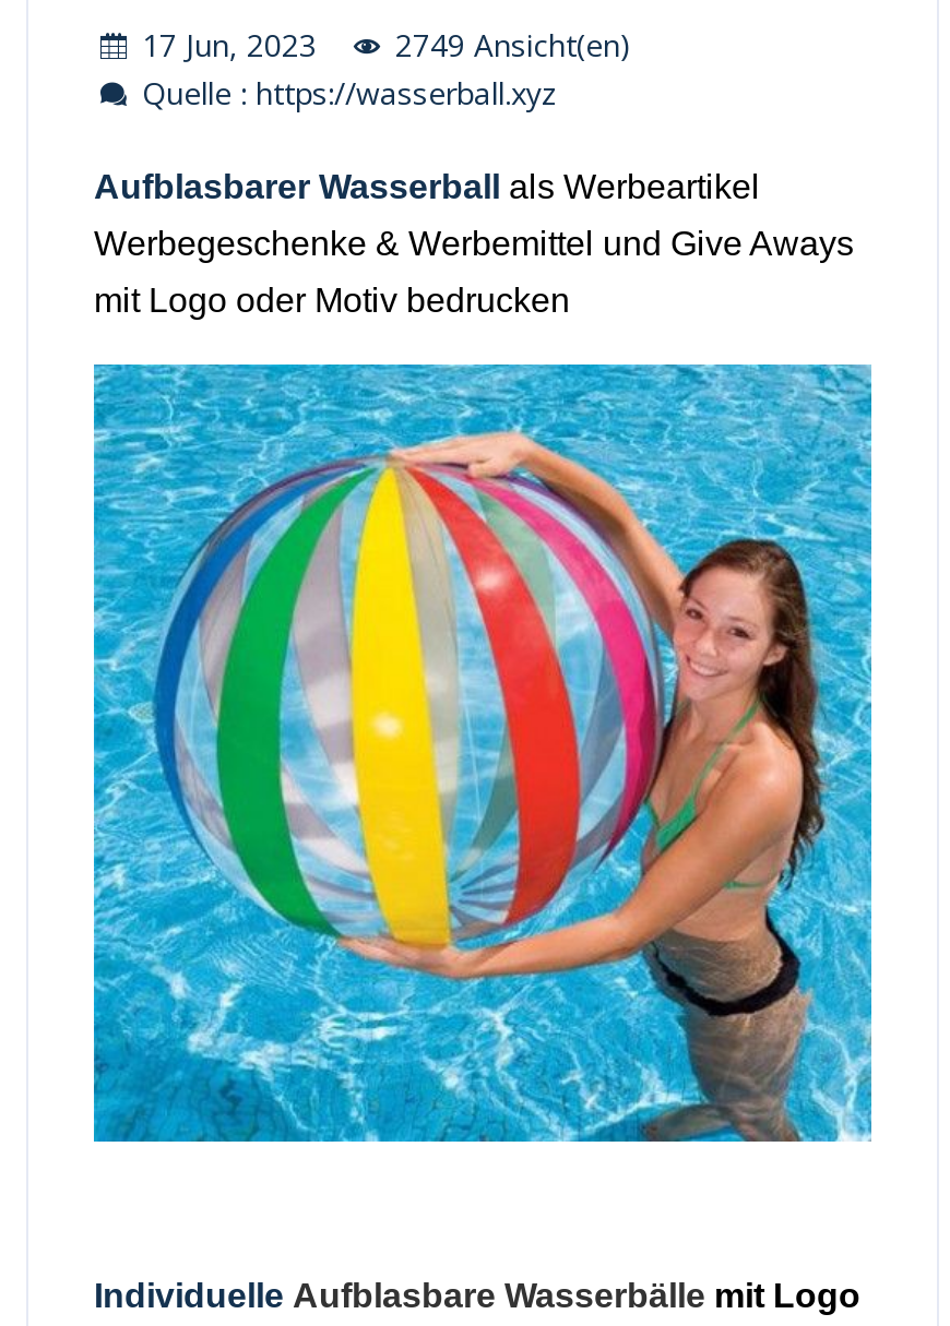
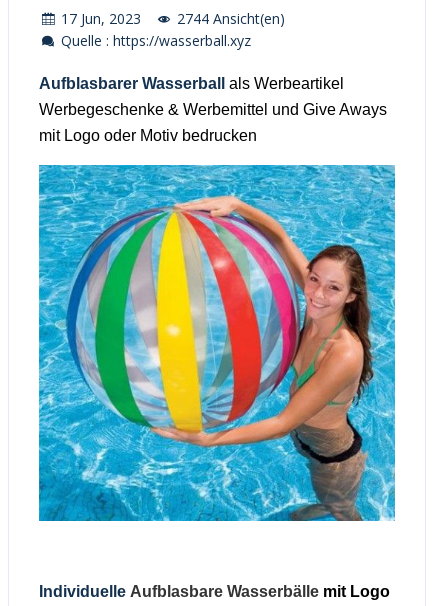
- 17 Jun, 2023 2749 Ansicht(en)
+ 17 Jun, 2023 2744 Ansicht(en)
